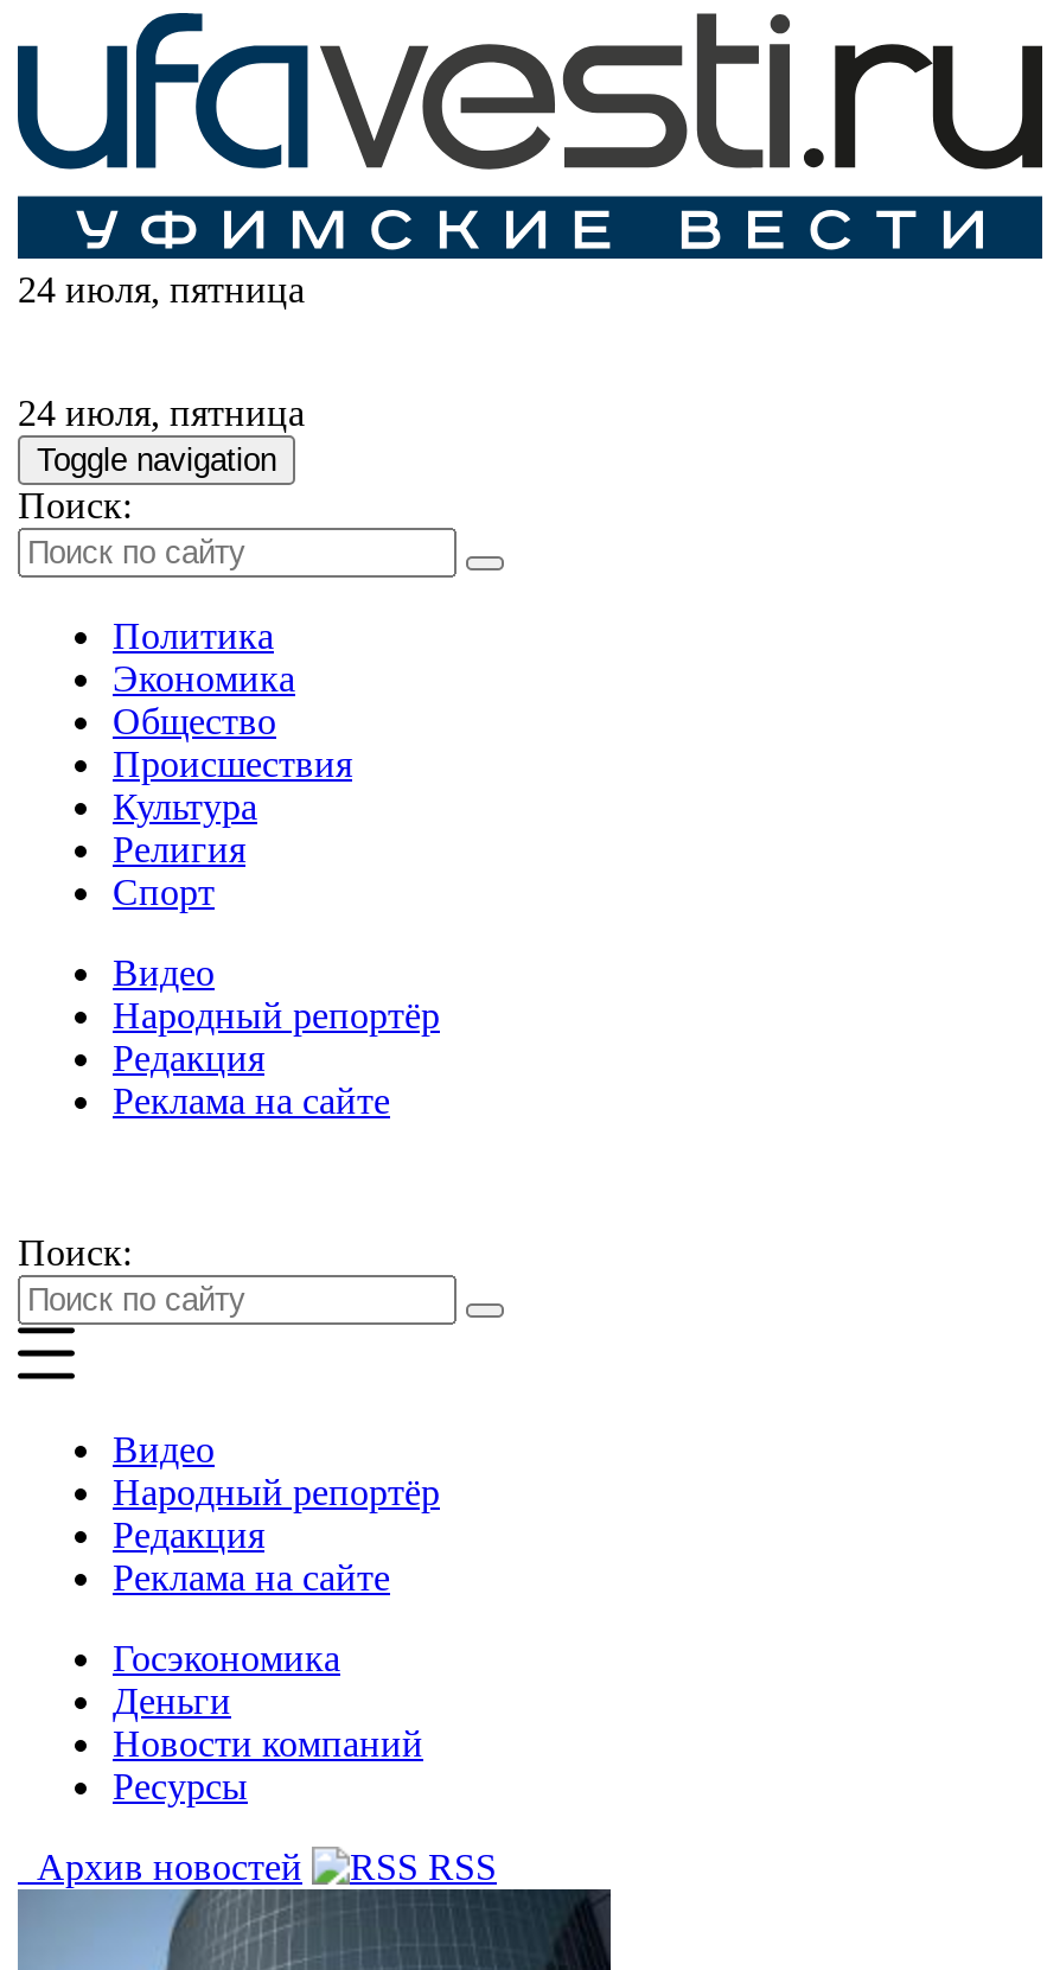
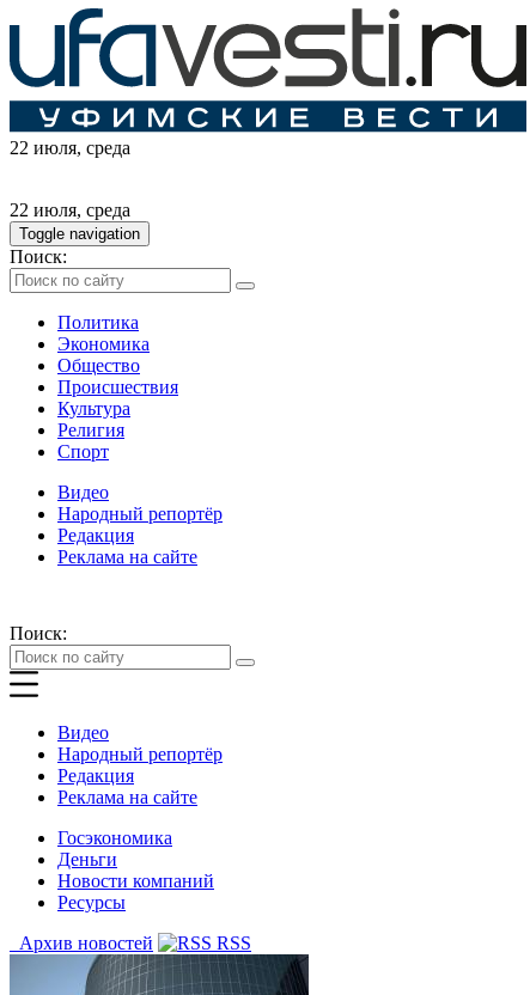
- 24 июля, пятница
+ 22 июля, среда

- 24 июля, пятница
+ 22 июля, среда
